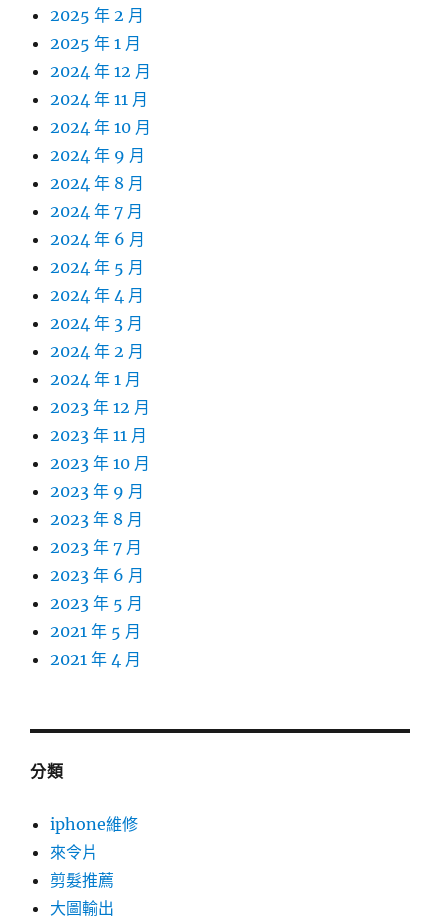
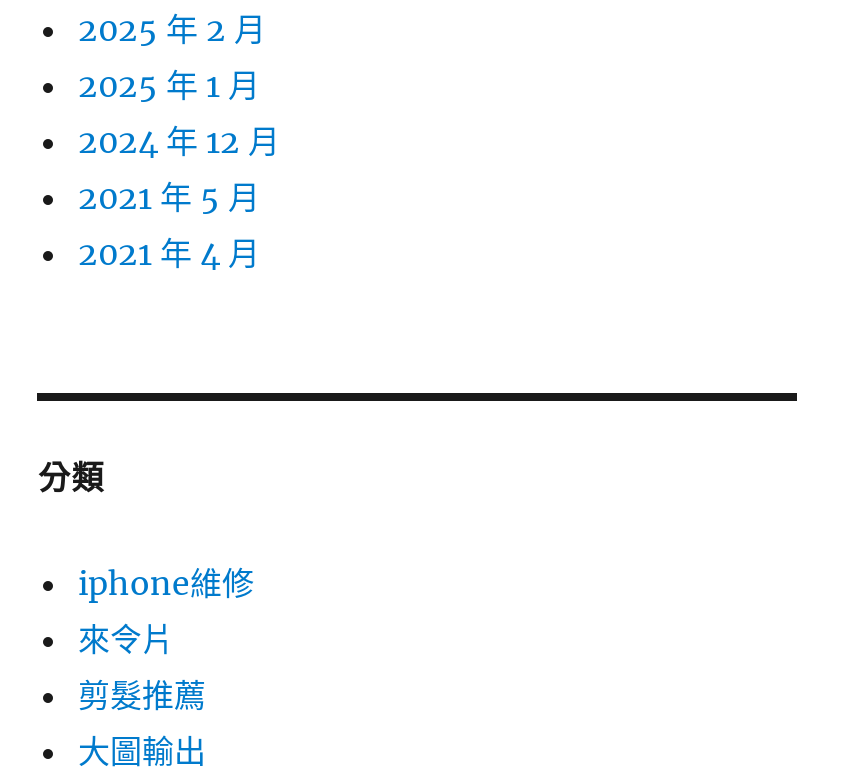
- 2024 年 11 月
- 2024 年 10 月
- 2024 年 9 月
- 2024 年 8 月
- 2024 年 7 月
- 2024 年 6 月
- 2024 年 5 月
- 2024 年 4 月
- 2024 年 3 月
- 2024 年 2 月
- 2024 年 1 月
- 2023 年 12 月
- 2023 年 11 月
- 2023 年 10 月
- 2023 年 9 月
- 2023 年 8 月
- 2023 年 7 月
- 2023 年 6 月
- 2023 年 5 月
